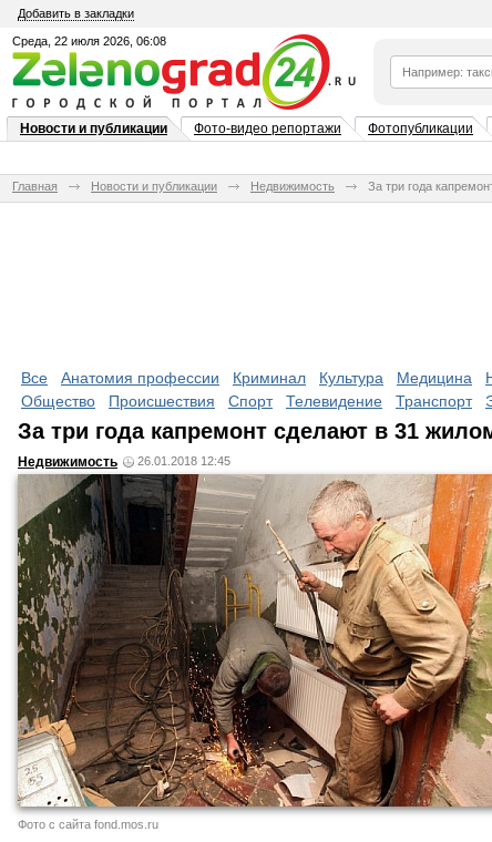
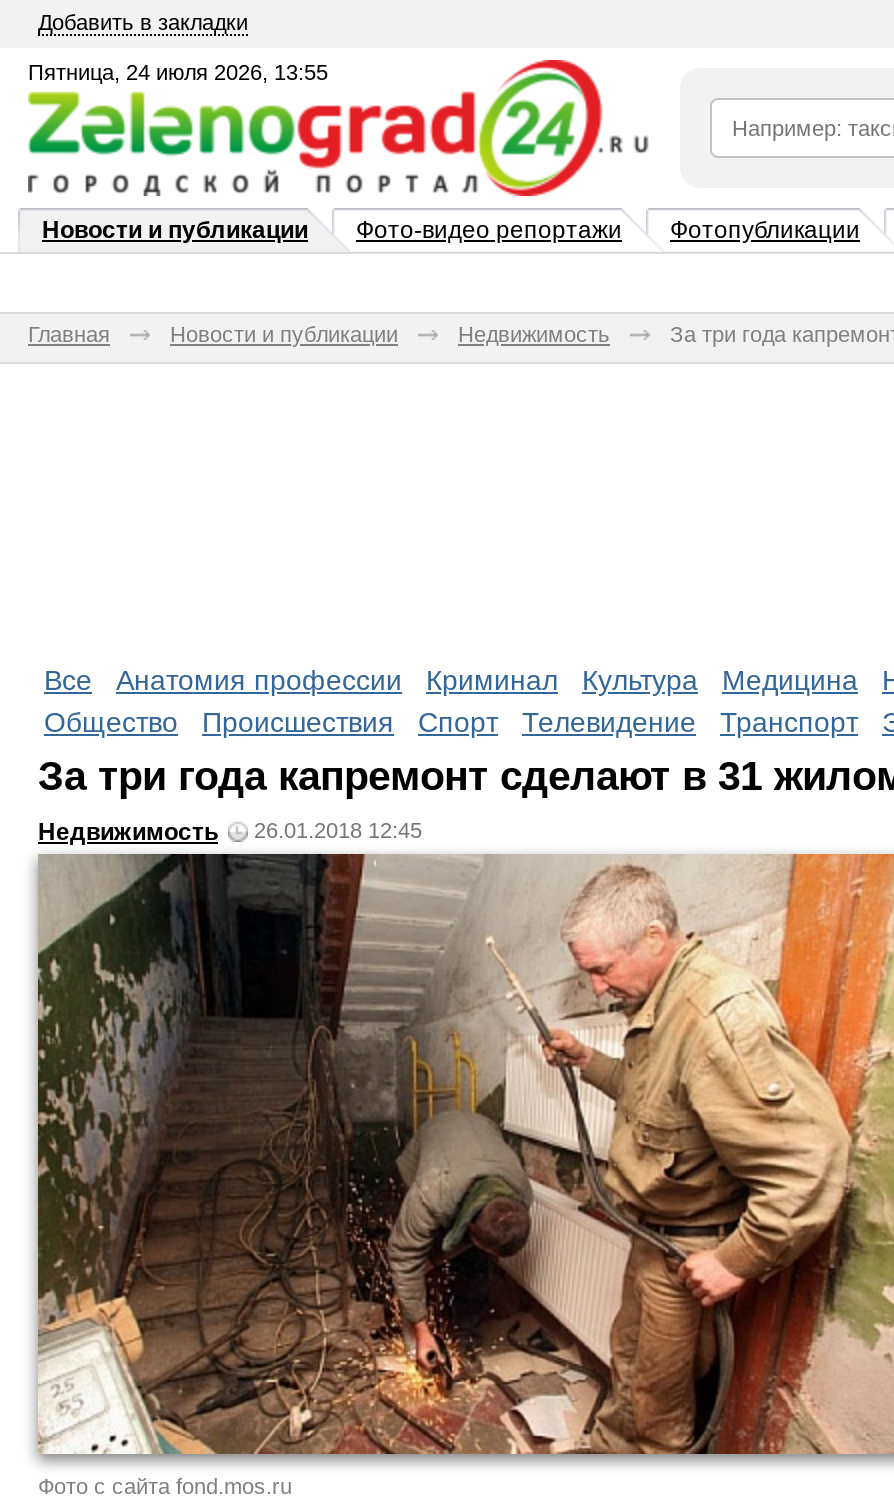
- Среда, 22 июля 2026, 06:08
+ Пятница, 24 июля 2026, 13:55
